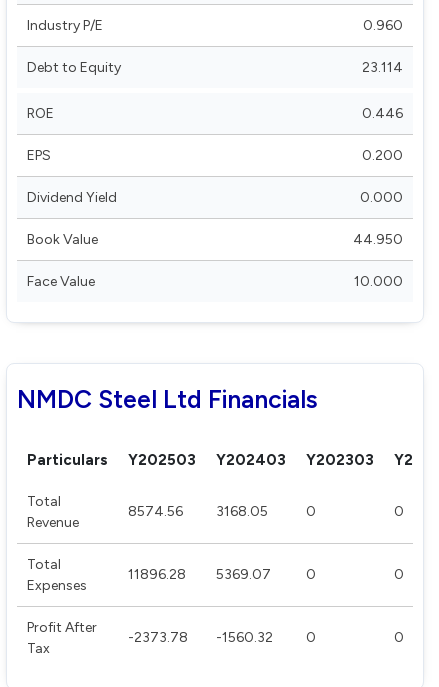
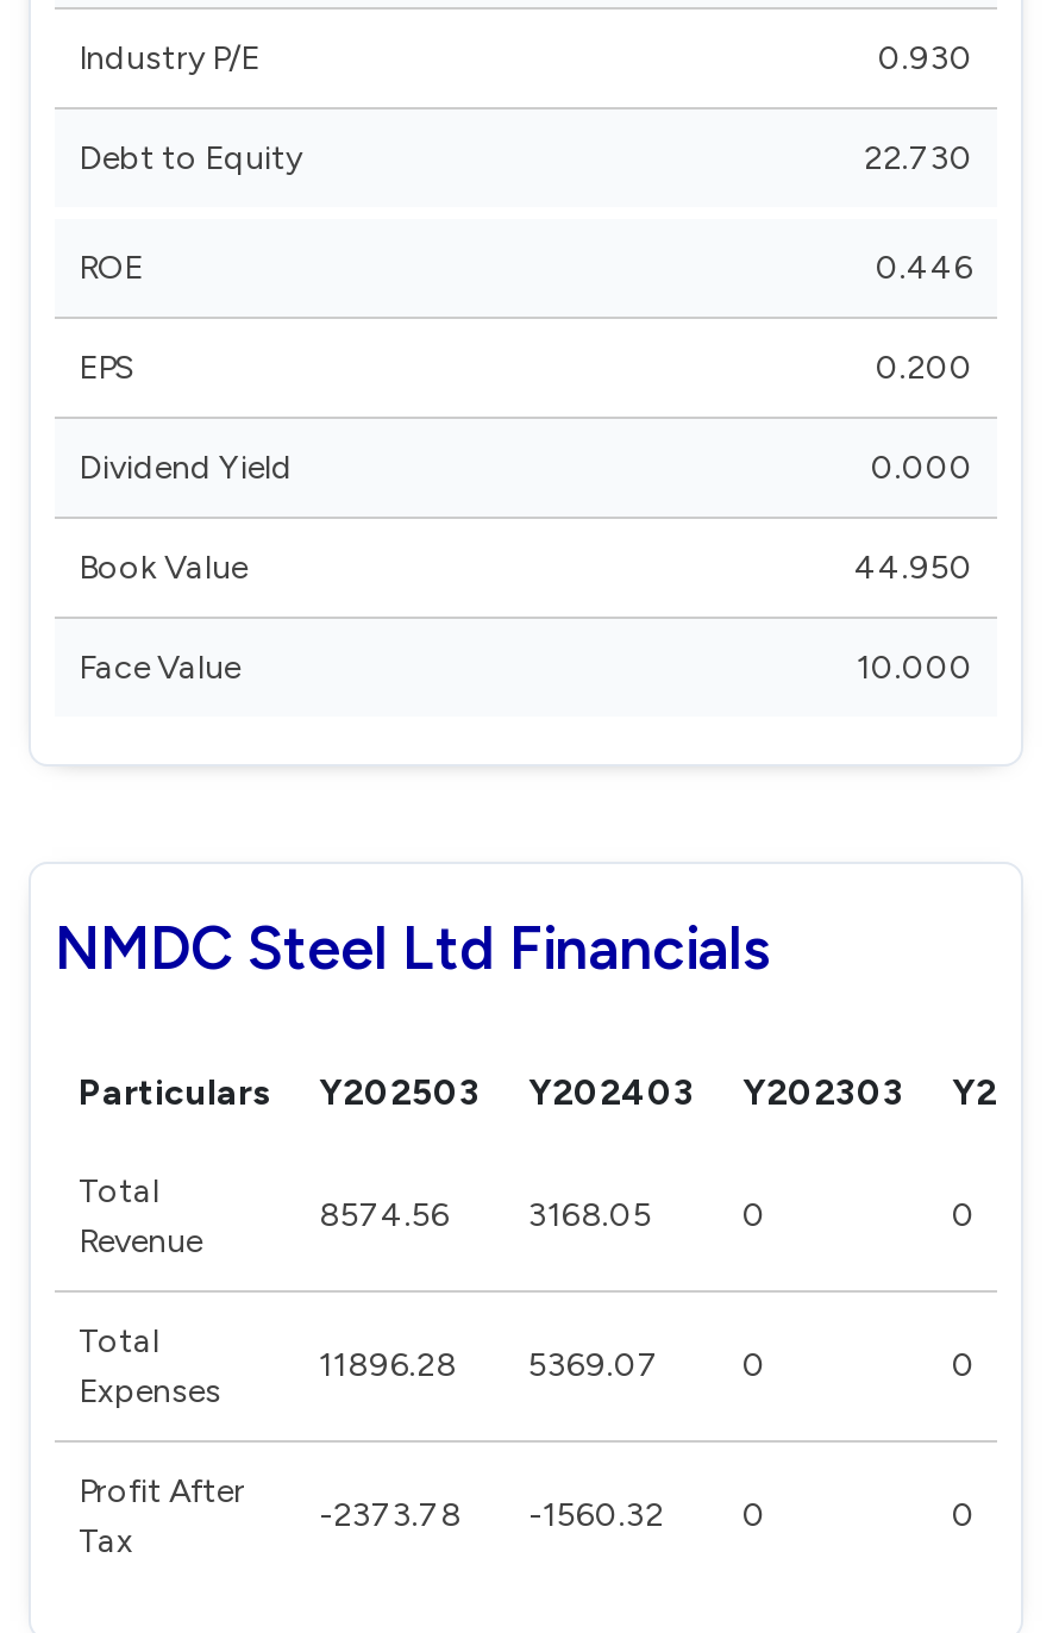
- 0.960
+ 0.930

- 23.114
+ 22.730
